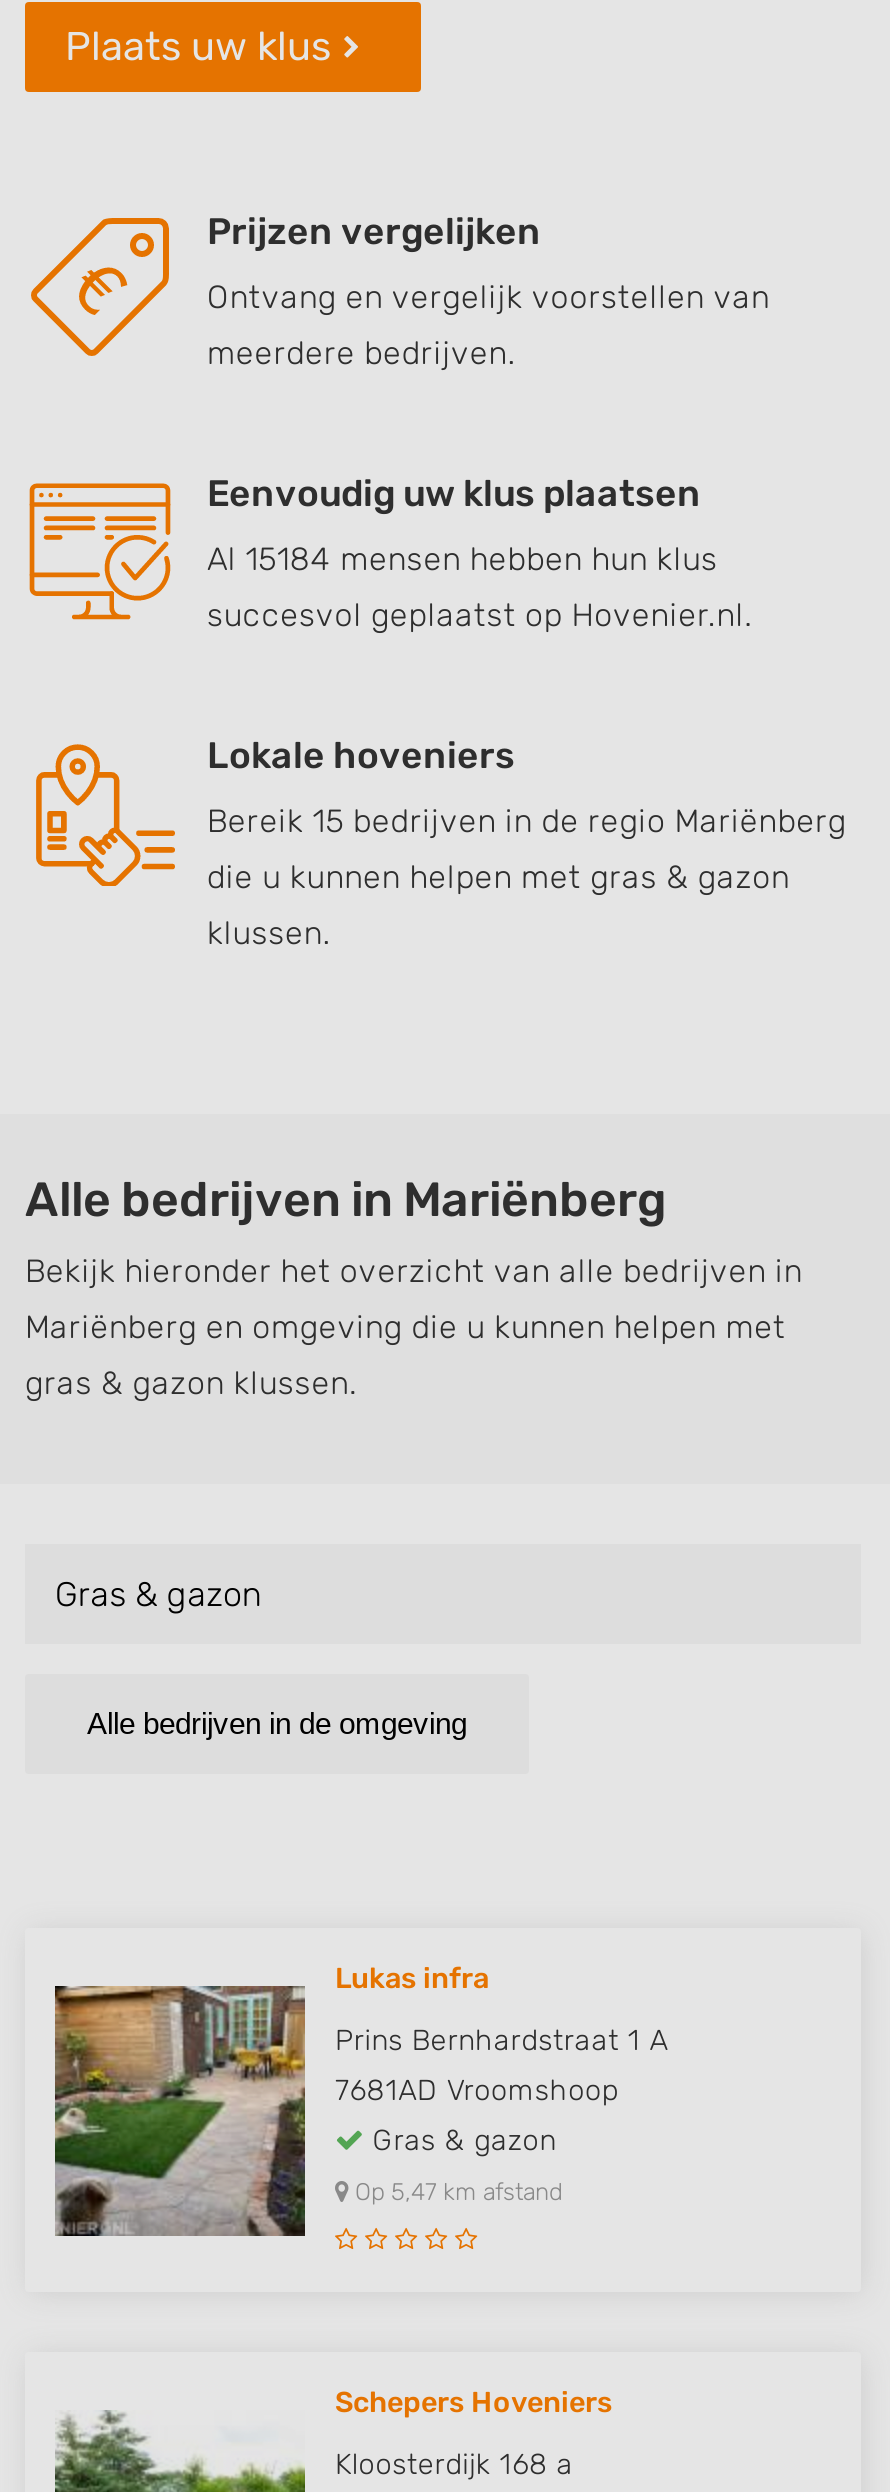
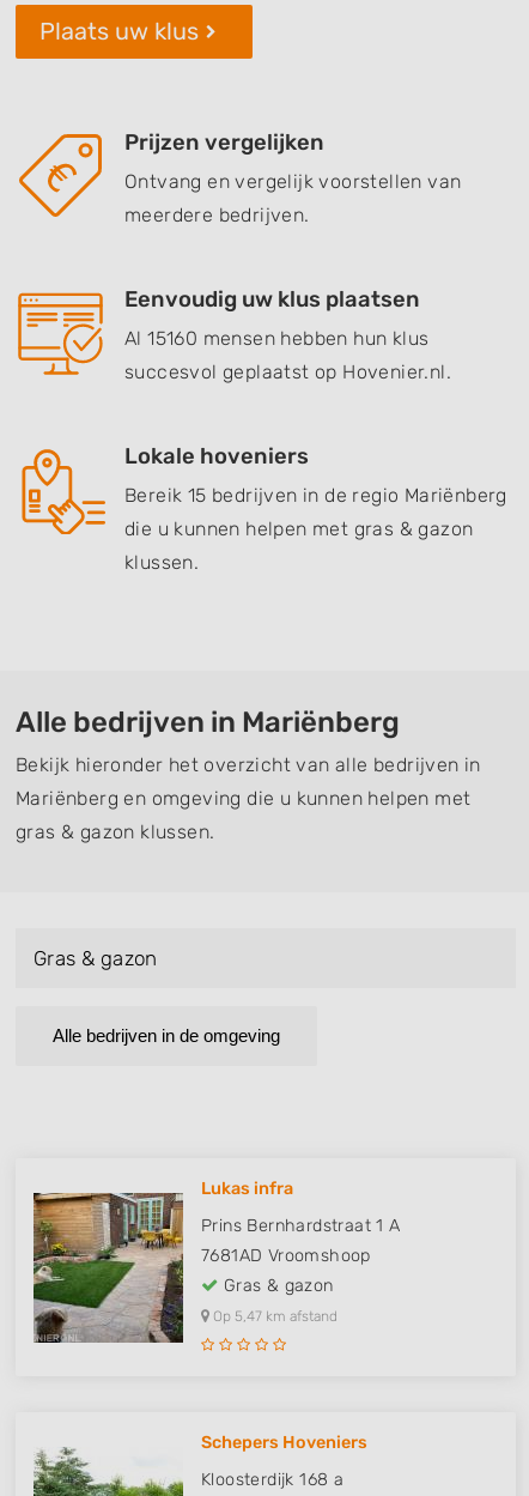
- Al 15184 mensen hebben hun klus
+ Al 15160 mensen hebben hun klus
